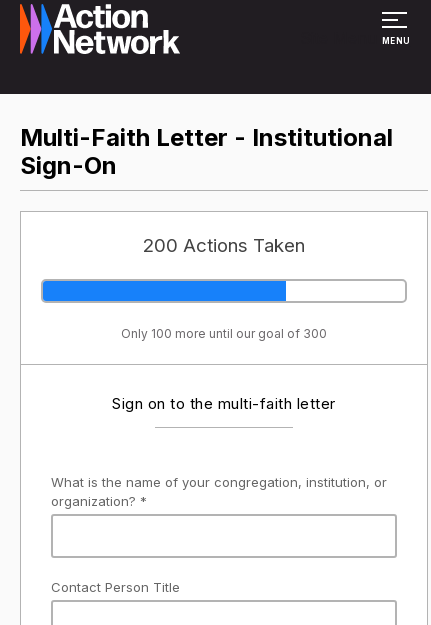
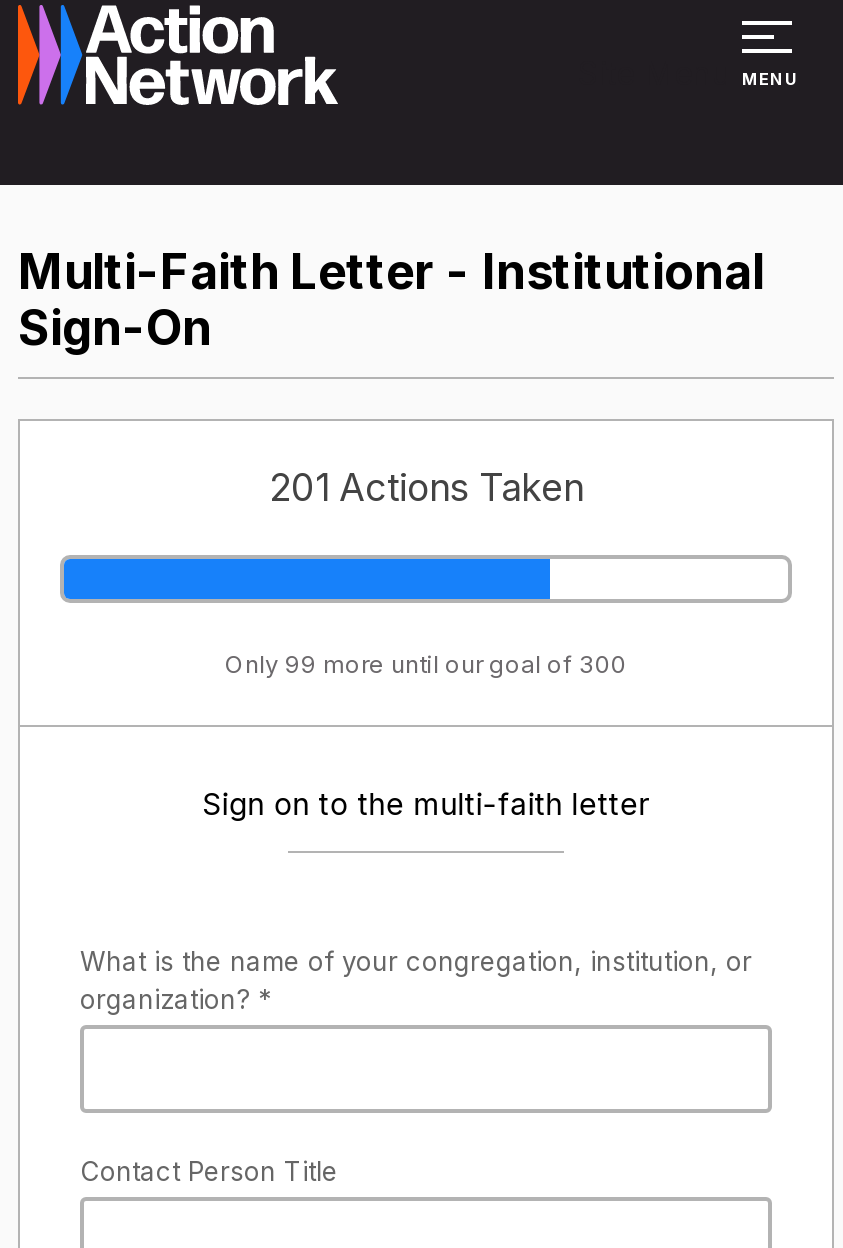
- 200 Actions Taken
+ 201 Actions Taken

- Only 100 more until our goal of 300
+ Only 99 more until our goal of 300
